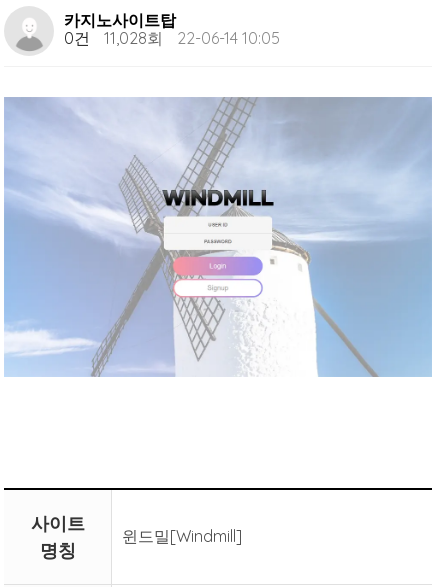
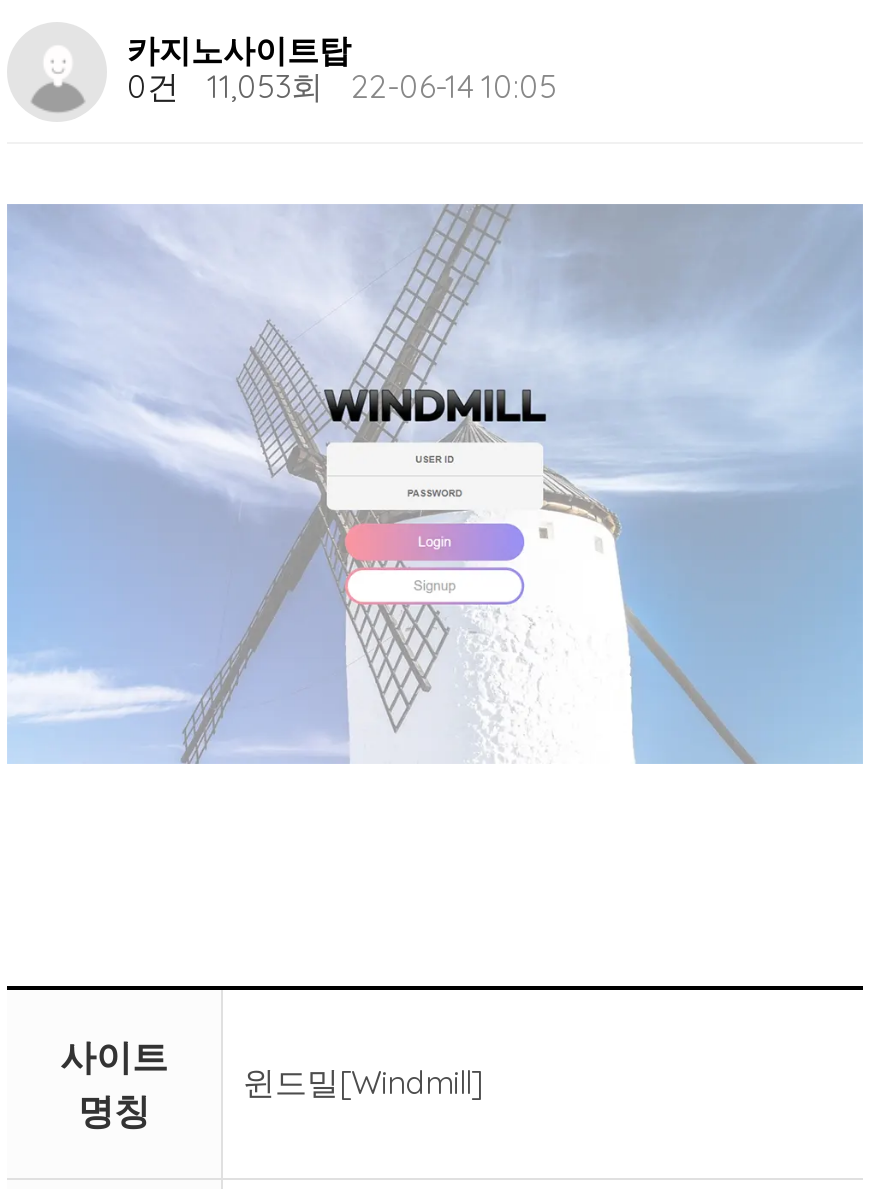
- 0건 11,028회 22-06-14 10:05
+ 0건 11,053회 22-06-14 10:05
